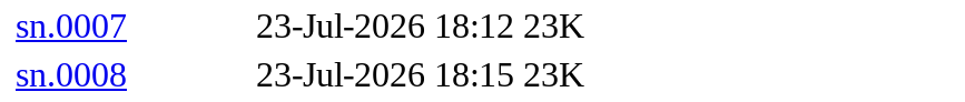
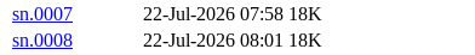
- 23-Jul-2026 18:12 23K
+ 22-Jul-2026 07:58 18K

- 23-Jul-2026 18:15 23K
+ 22-Jul-2026 08:01 18K
